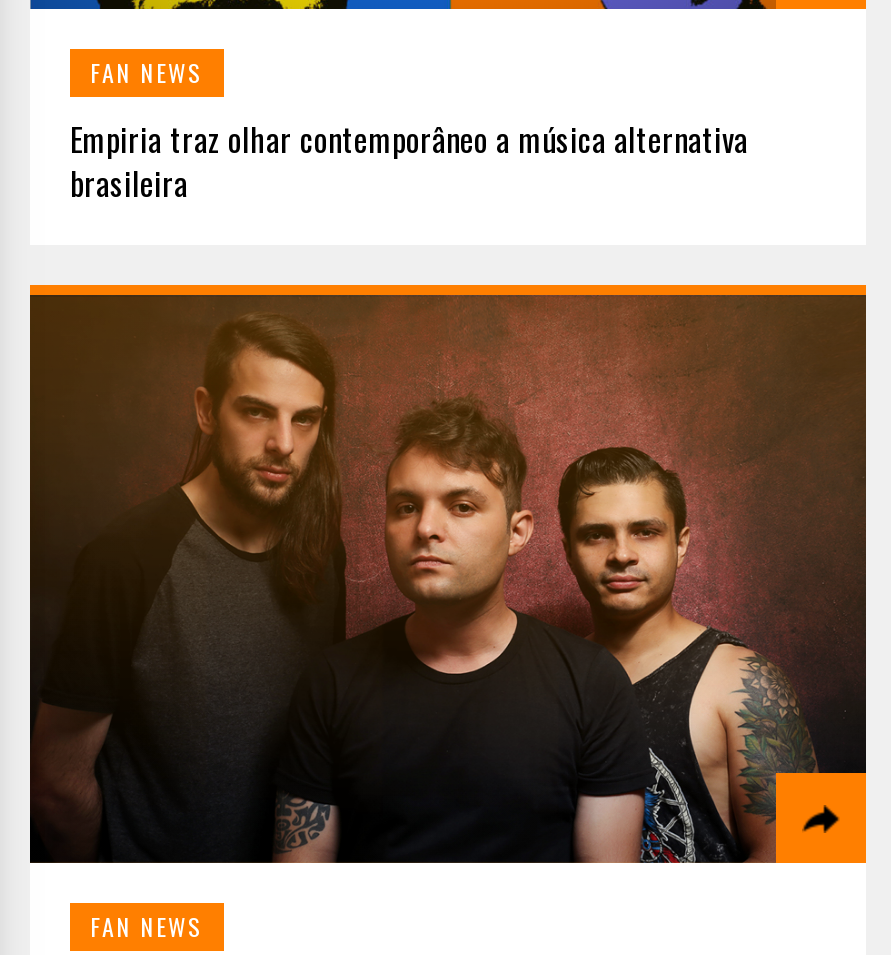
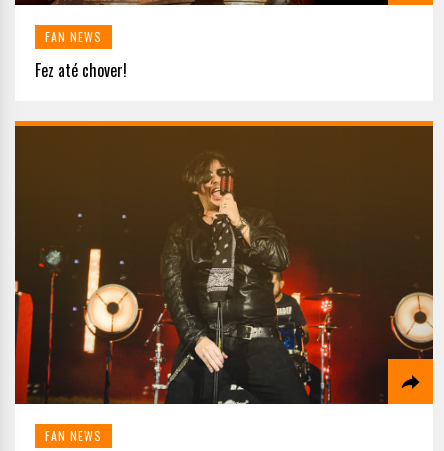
- Empiria traz olhar contemporâneo a música alternativa
- brasileira
+ Fez até chover!

- [image]
+ [image]
